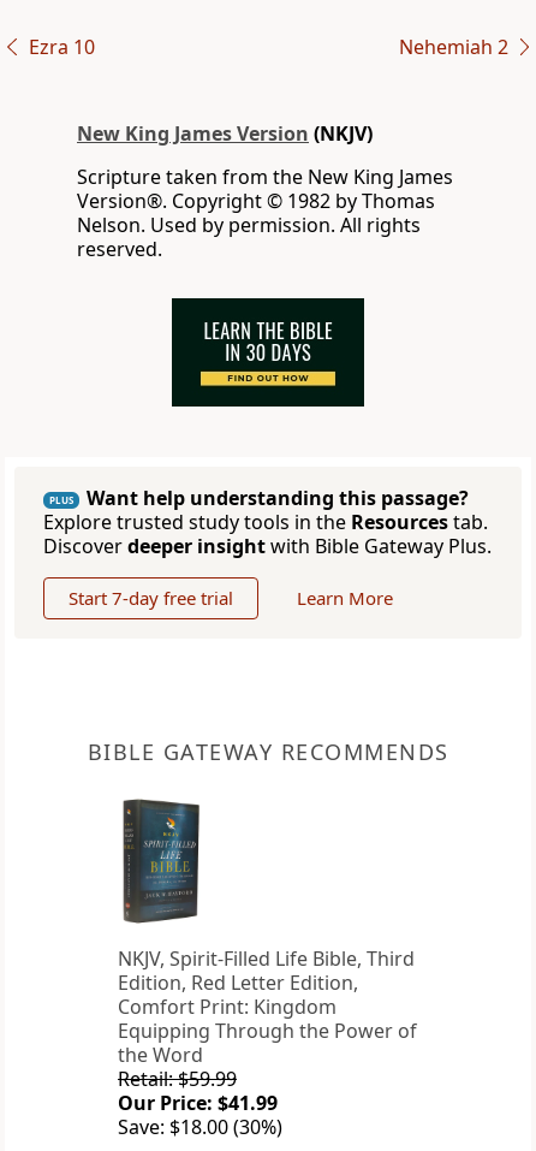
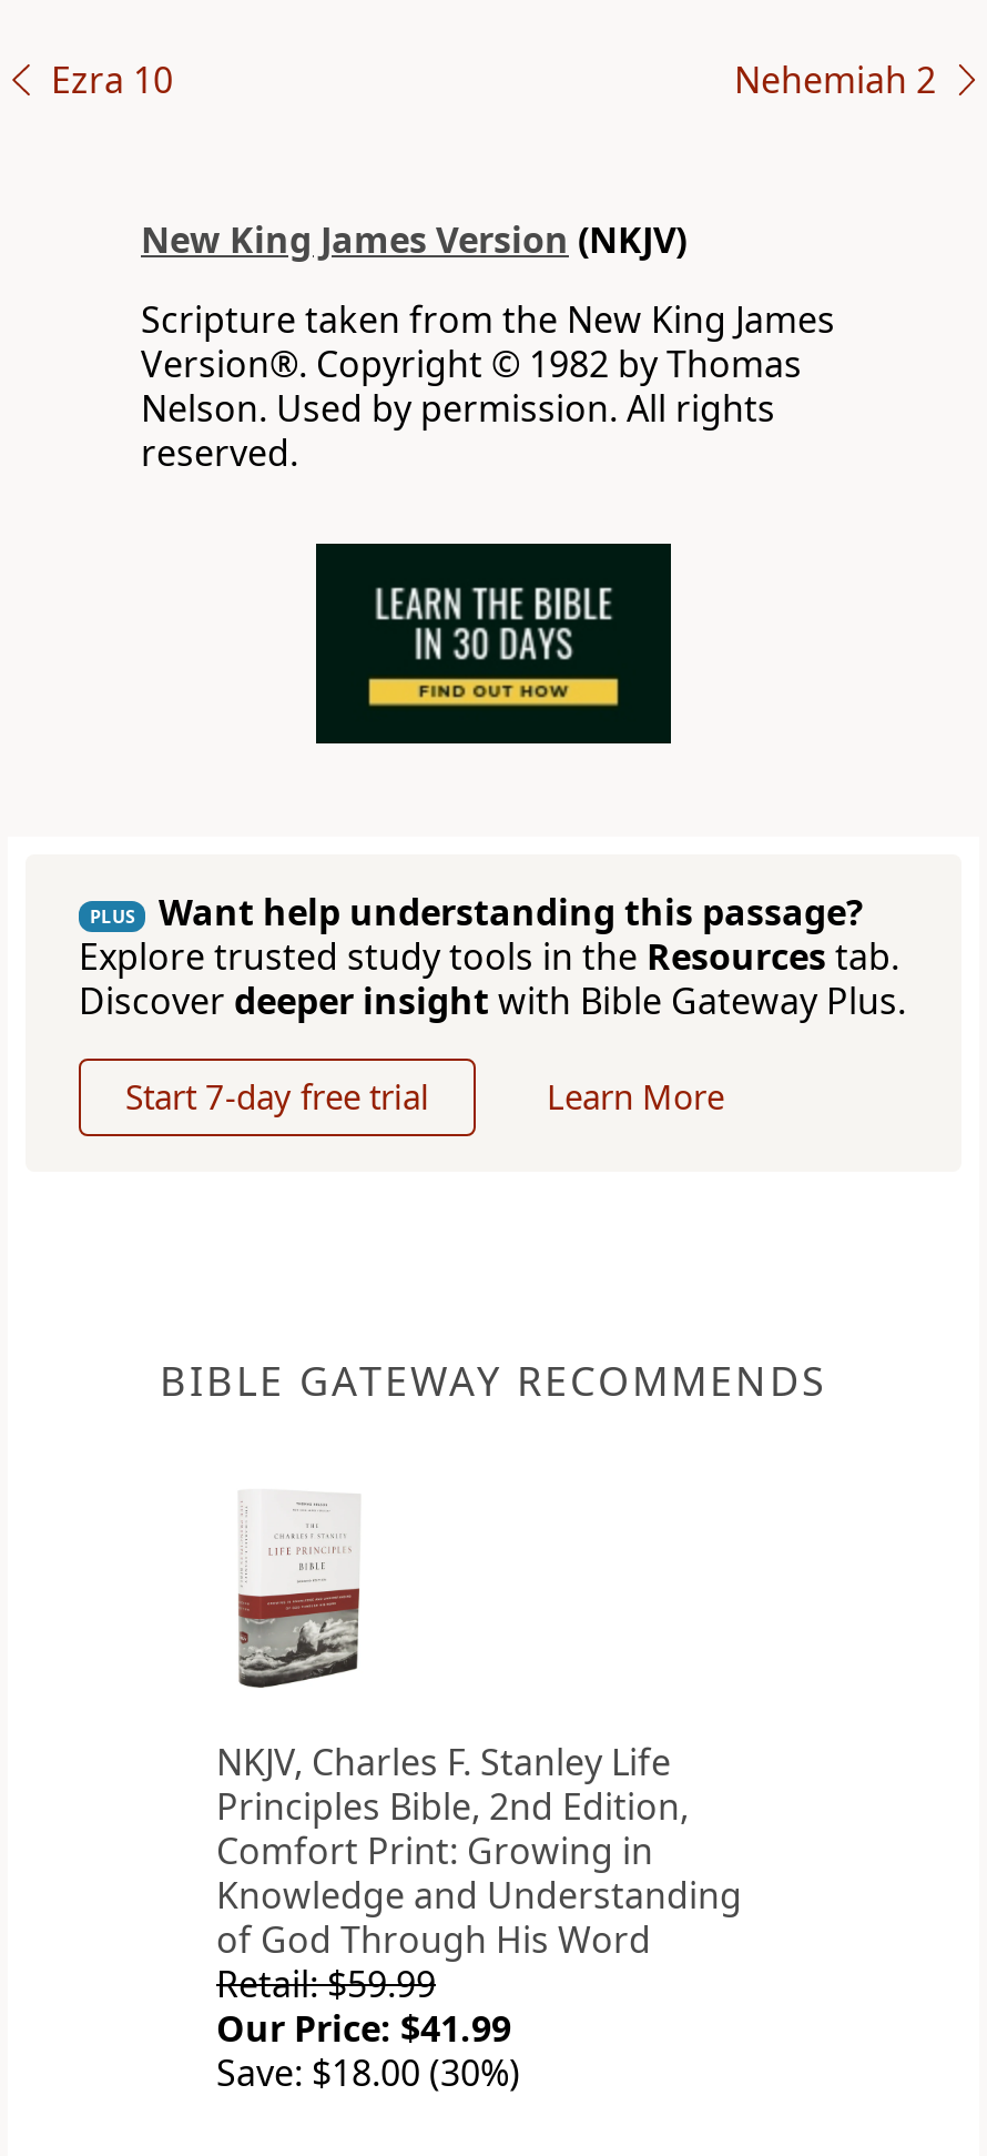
- [image]
- NKJV, Spirit-Filled Life Bible, Third
- Edition, Red Letter Edition,
- Comfort Print: Kingdom
- Equipping Through the Power of
- the Word
+ [image]
+ NKJV, Charles F. Stanley Life
+ Principles Bible, 2nd Edition,
+ Comfort Print: Growing in
+ Knowledge and Understanding
+ of God Through His Word
